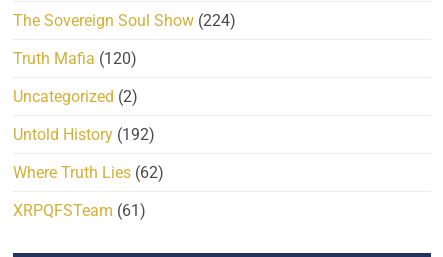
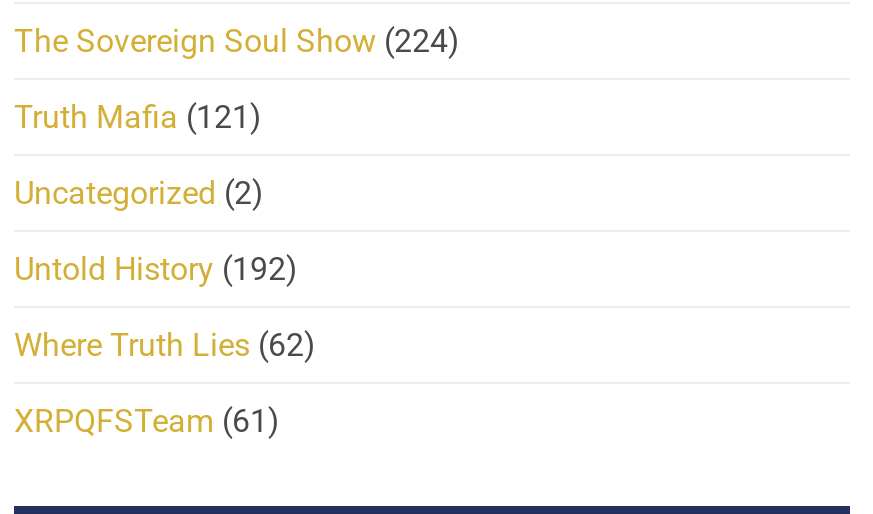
- Truth Mafia (120)
+ Truth Mafia (121)
